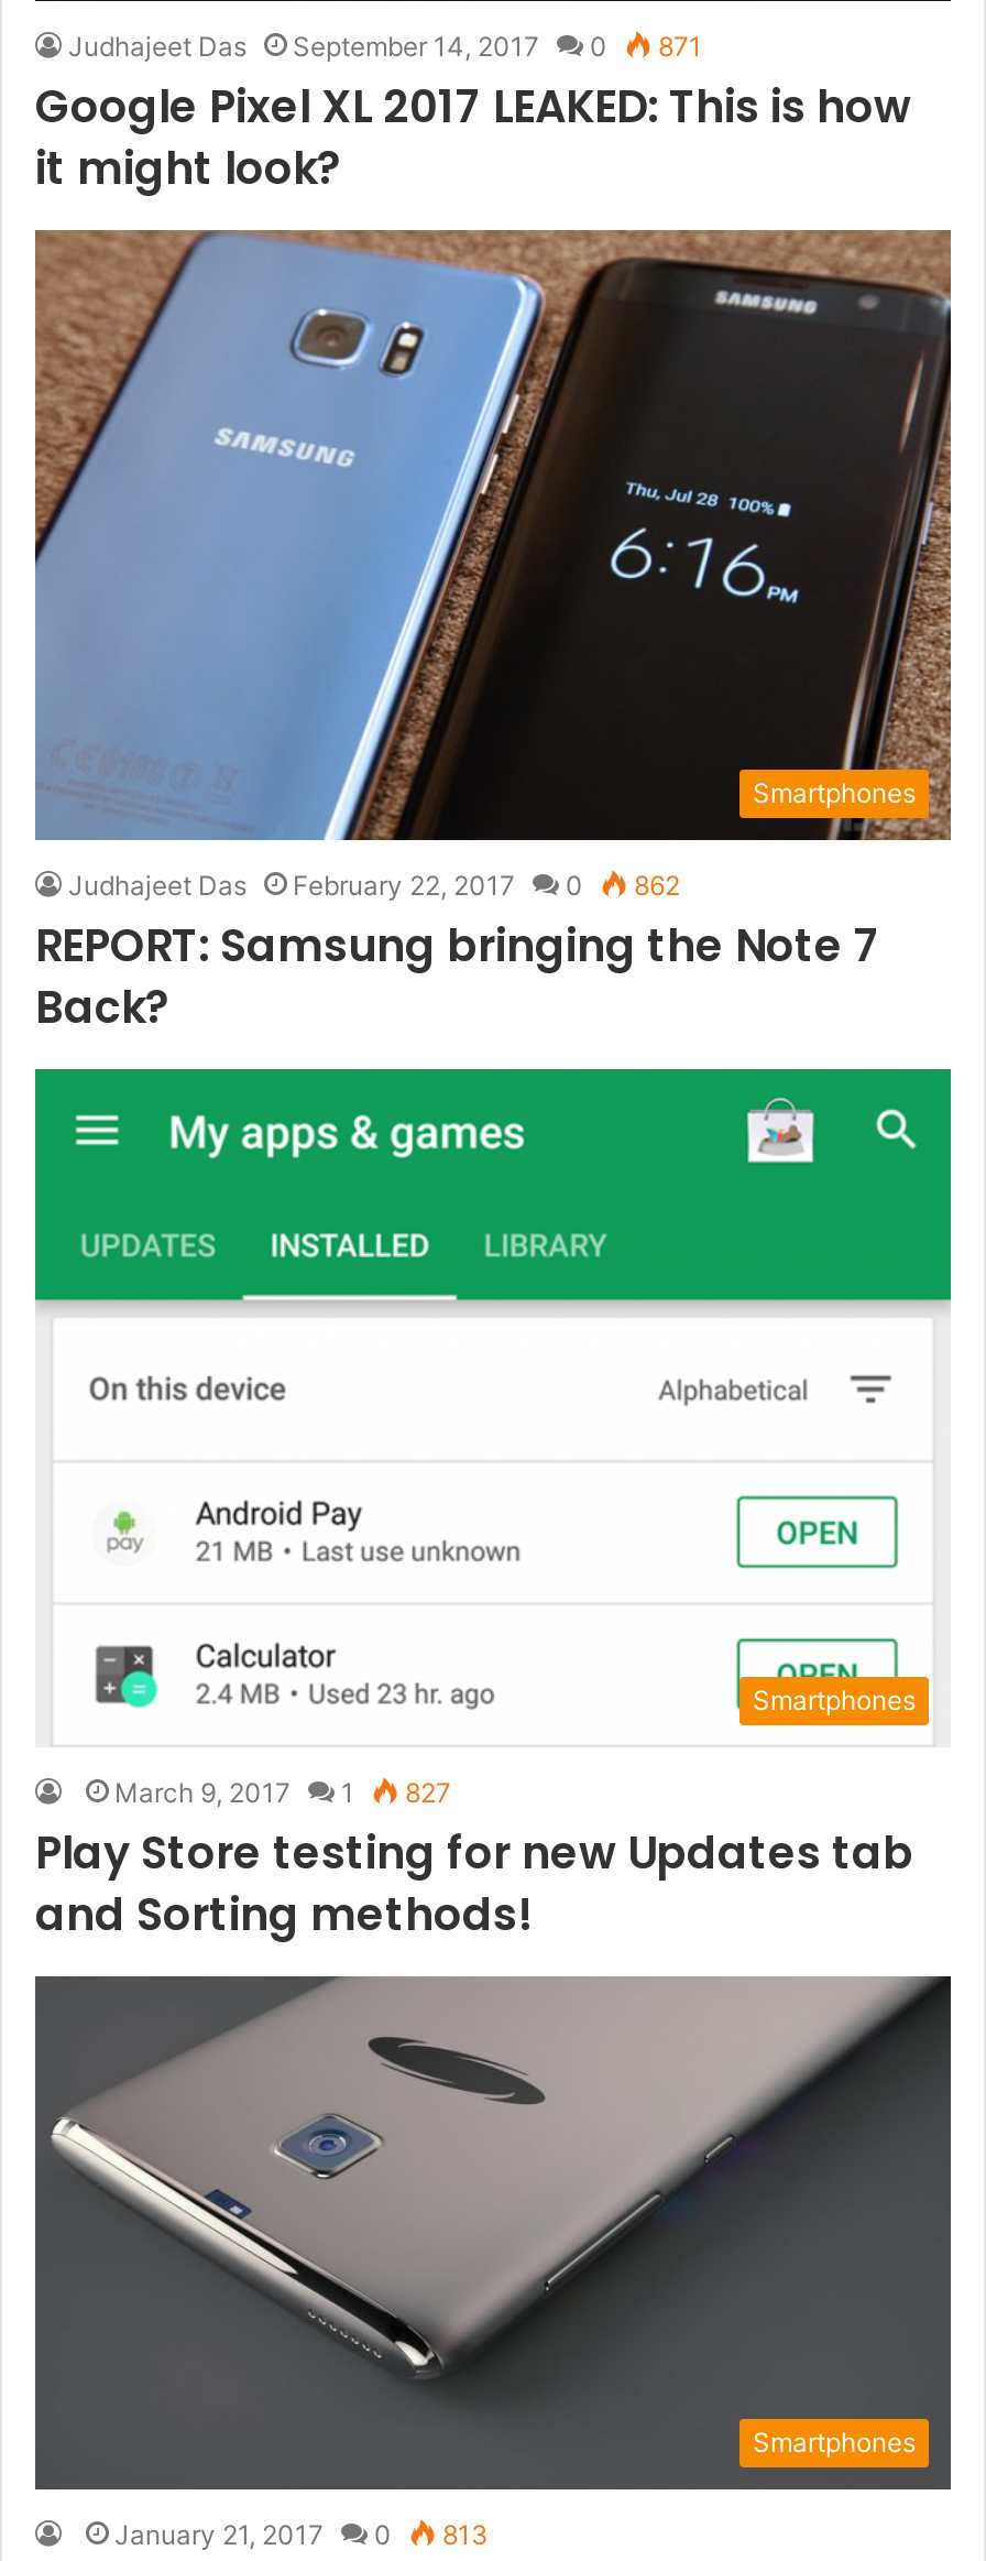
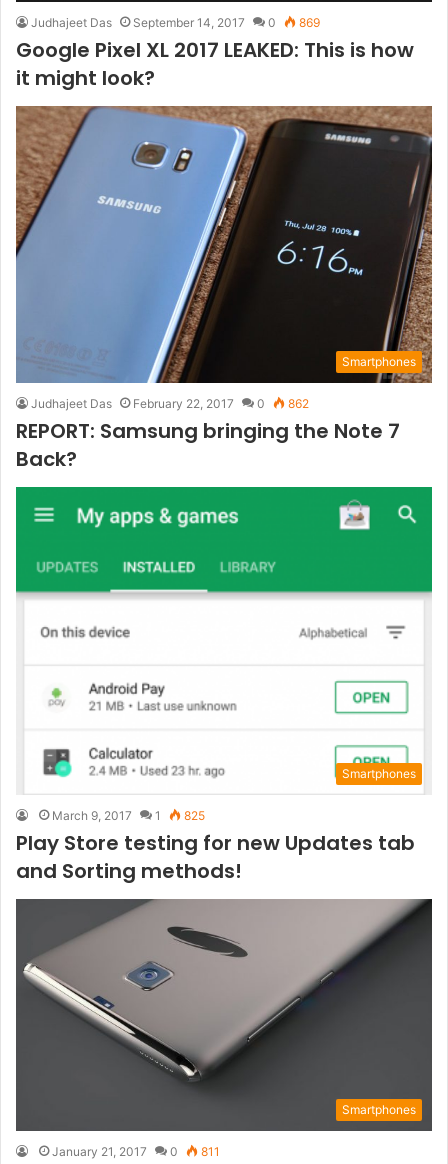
- Judhajeet Das September 14, 2017 0 871
+ Judhajeet Das September 14, 2017 0 869

- March 9, 2017 1 827
+ March 9, 2017 1 825

- January 21, 2017 0 813
+ January 21, 2017 0 811
